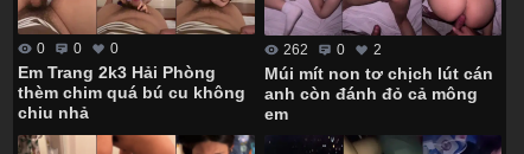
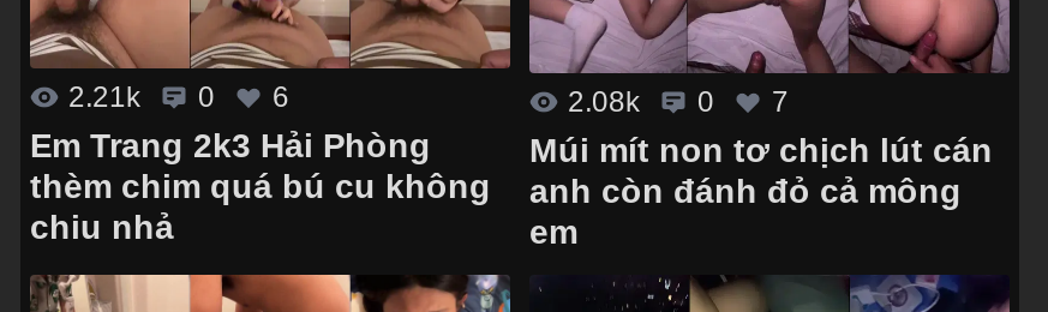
- 0
- 0
+ 6

- 262
+ 2.08k

- 2
+ 7

+ 2.21k
